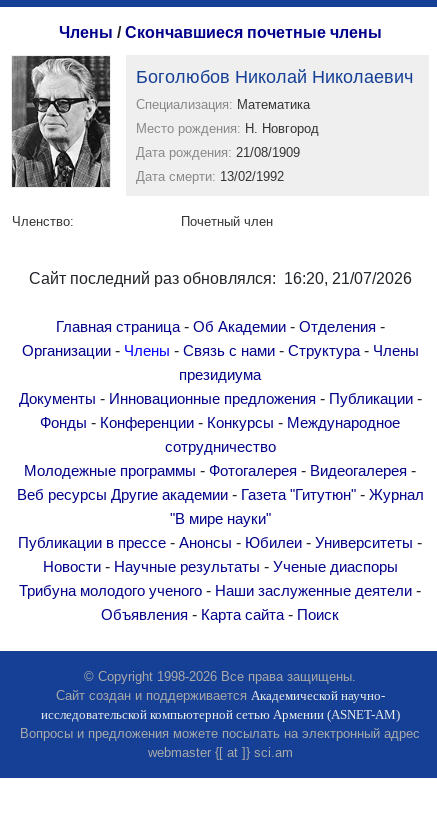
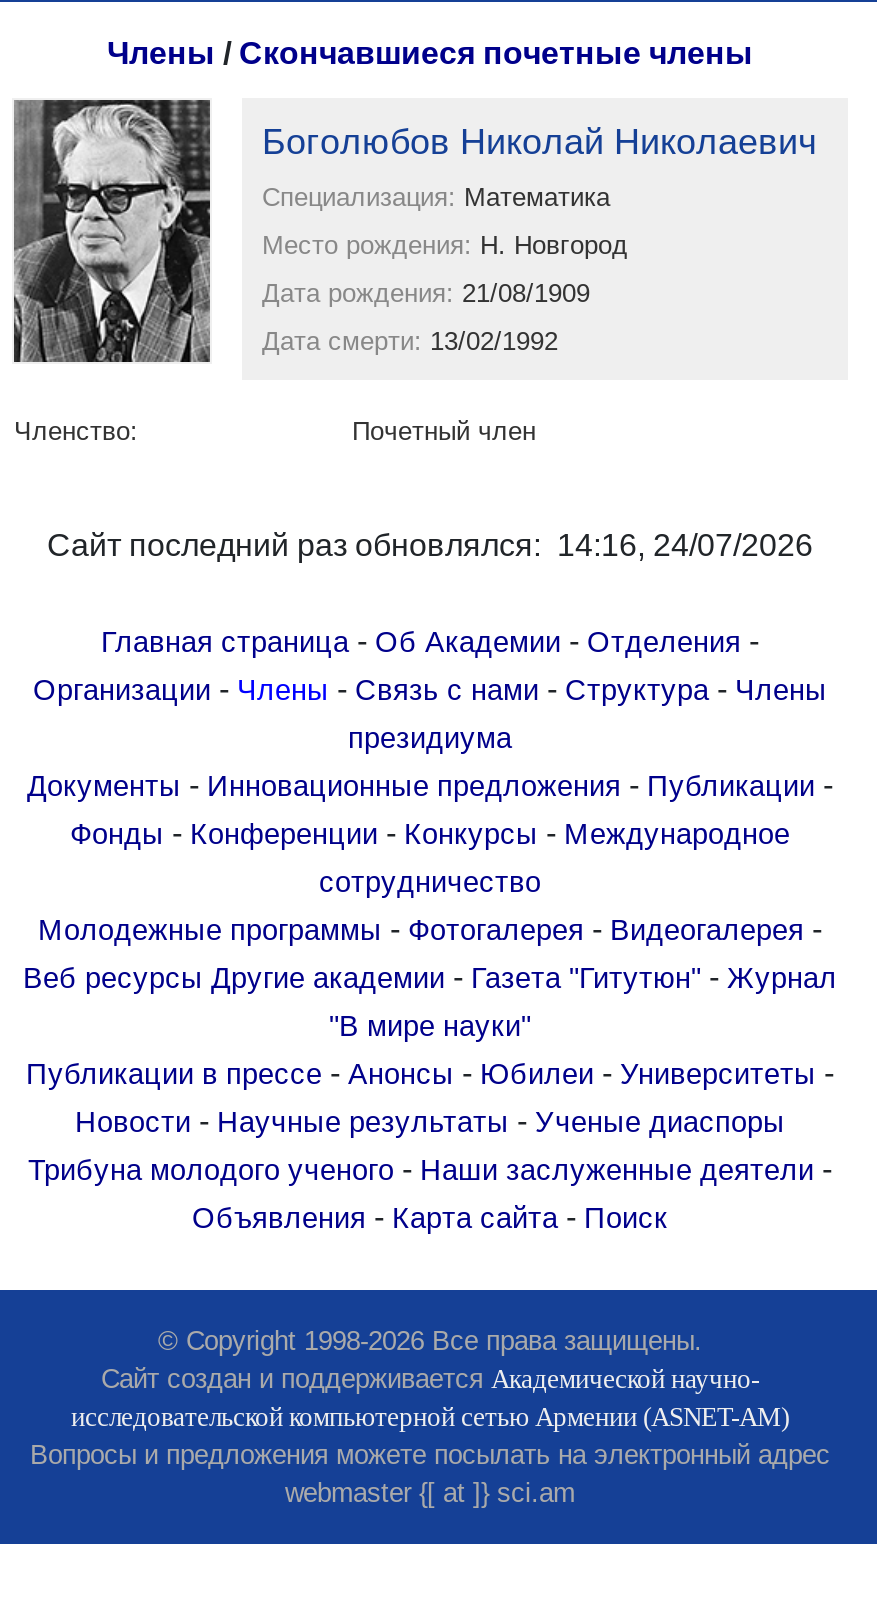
- Сайт последний раз обновлялся: 16:20, 21/07/2026
+ Сайт последний раз обновлялся: 14:16, 24/07/2026
